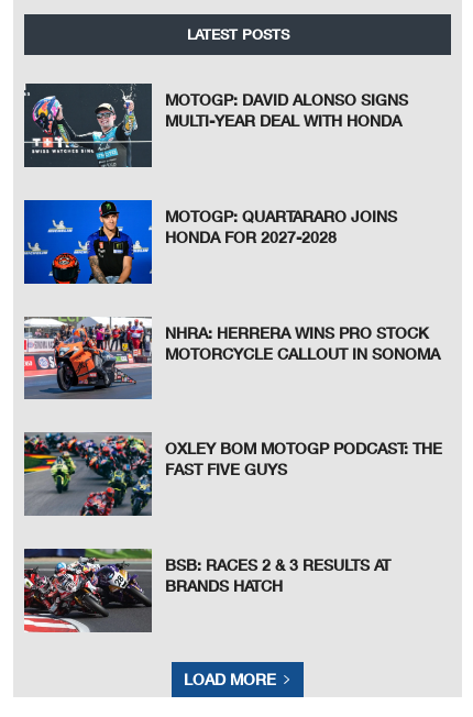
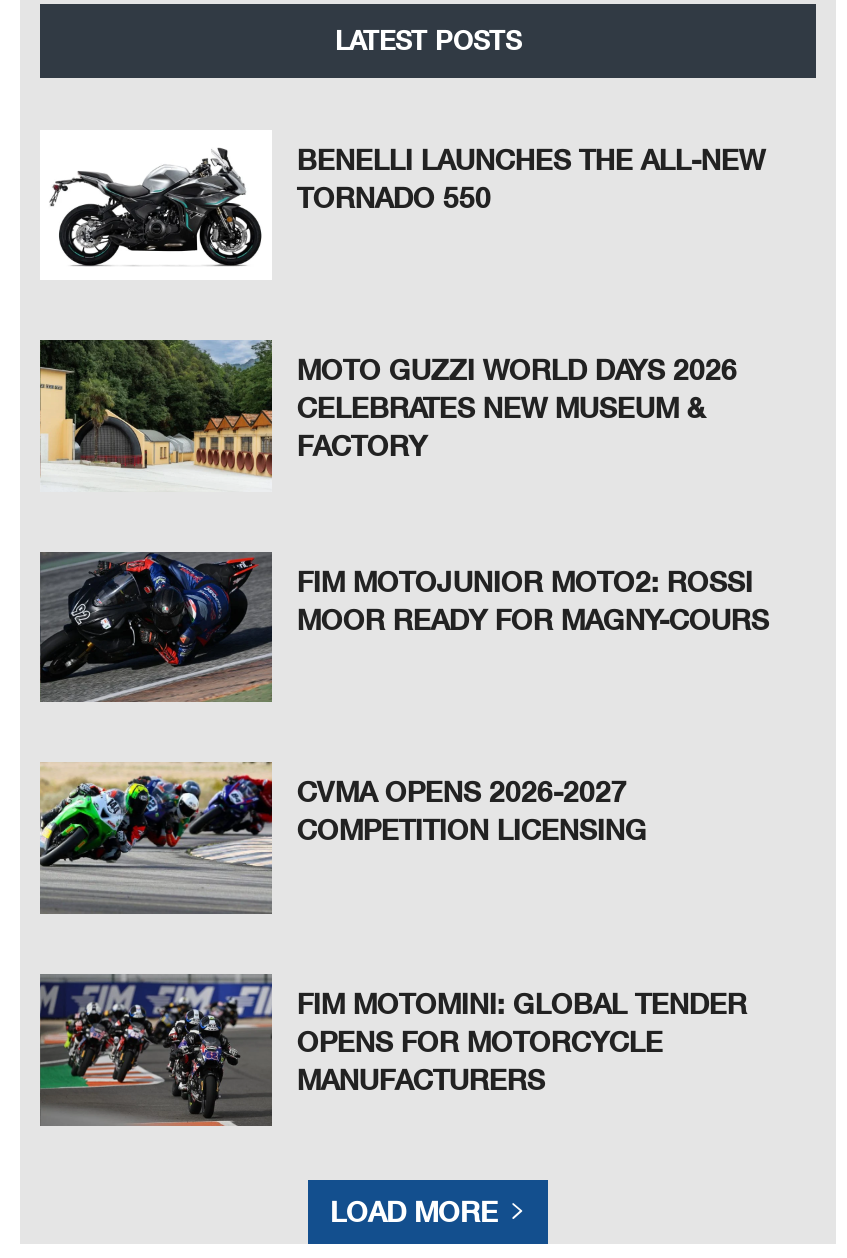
- [image]
- MOTOGP: DAVID ALONSO SIGNS
- MULTI-YEAR DEAL WITH HONDA
+ [image]
+ BENELLI LAUNCHES THE ALL-NEW
+ TORNADO 550

- [image]
- MOTOGP: QUARTARARO JOINS
- HONDA FOR 2027-2028
+ [image]
+ MOTO GUZZI WORLD DAYS 2026
+ CELEBRATES NEW MUSEUM &
+ FACTORY

- [image]
- NHRA: HERRERA WINS PRO STOCK
- MOTORCYCLE CALLOUT IN SONOMA
+ [image]
+ FIM MOTOJUNIOR MOTO2: ROSSI
+ MOOR READY FOR MAGNY-COURS

- [image]
- OXLEY BOM MOTOGP PODCAST: THE
- FAST FIVE GUYS
+ [image]
+ CVMA OPENS 2026-2027
+ COMPETITION LICENSING

- [image]
- BSB: RACES 2 & 3 RESULTS AT
- BRANDS HATCH
+ [image]
+ FIM MOTOMINI: GLOBAL TENDER
+ OPENS FOR MOTORCYCLE
+ MANUFACTURERS
